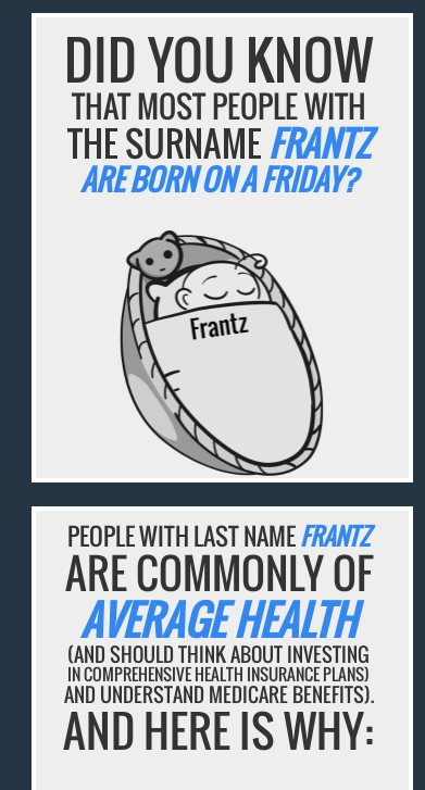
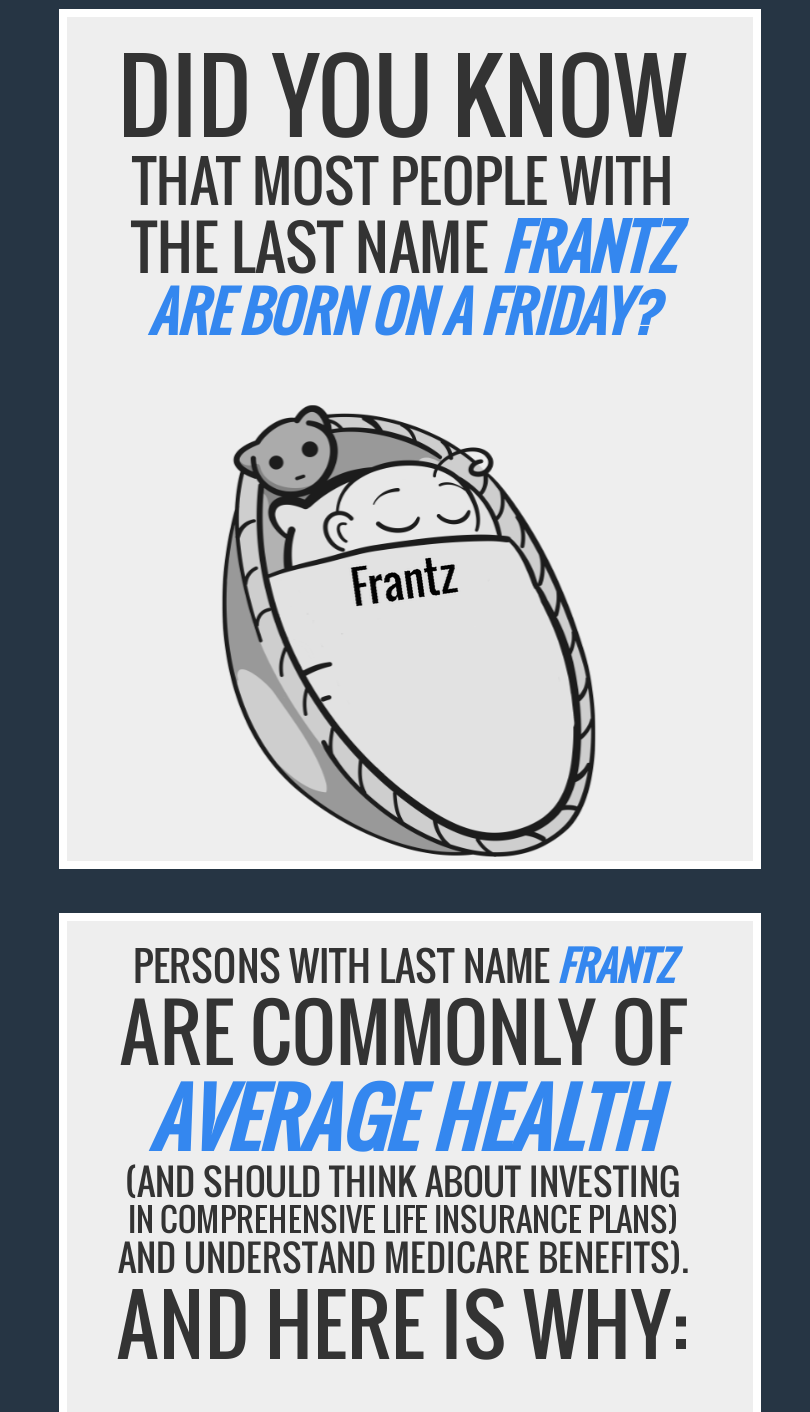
- THE SURNAME FRANTZ
+ THE LAST NAME FRANTZ

- PEOPLE WITH LAST NAME FRANTZ
+ PERSONS WITH LAST NAME FRANTZ

- IN COMPREHENSIVE HEALTH INSURANCE PLANS)
+ IN COMPREHENSIVE LIFE INSURANCE PLANS)
